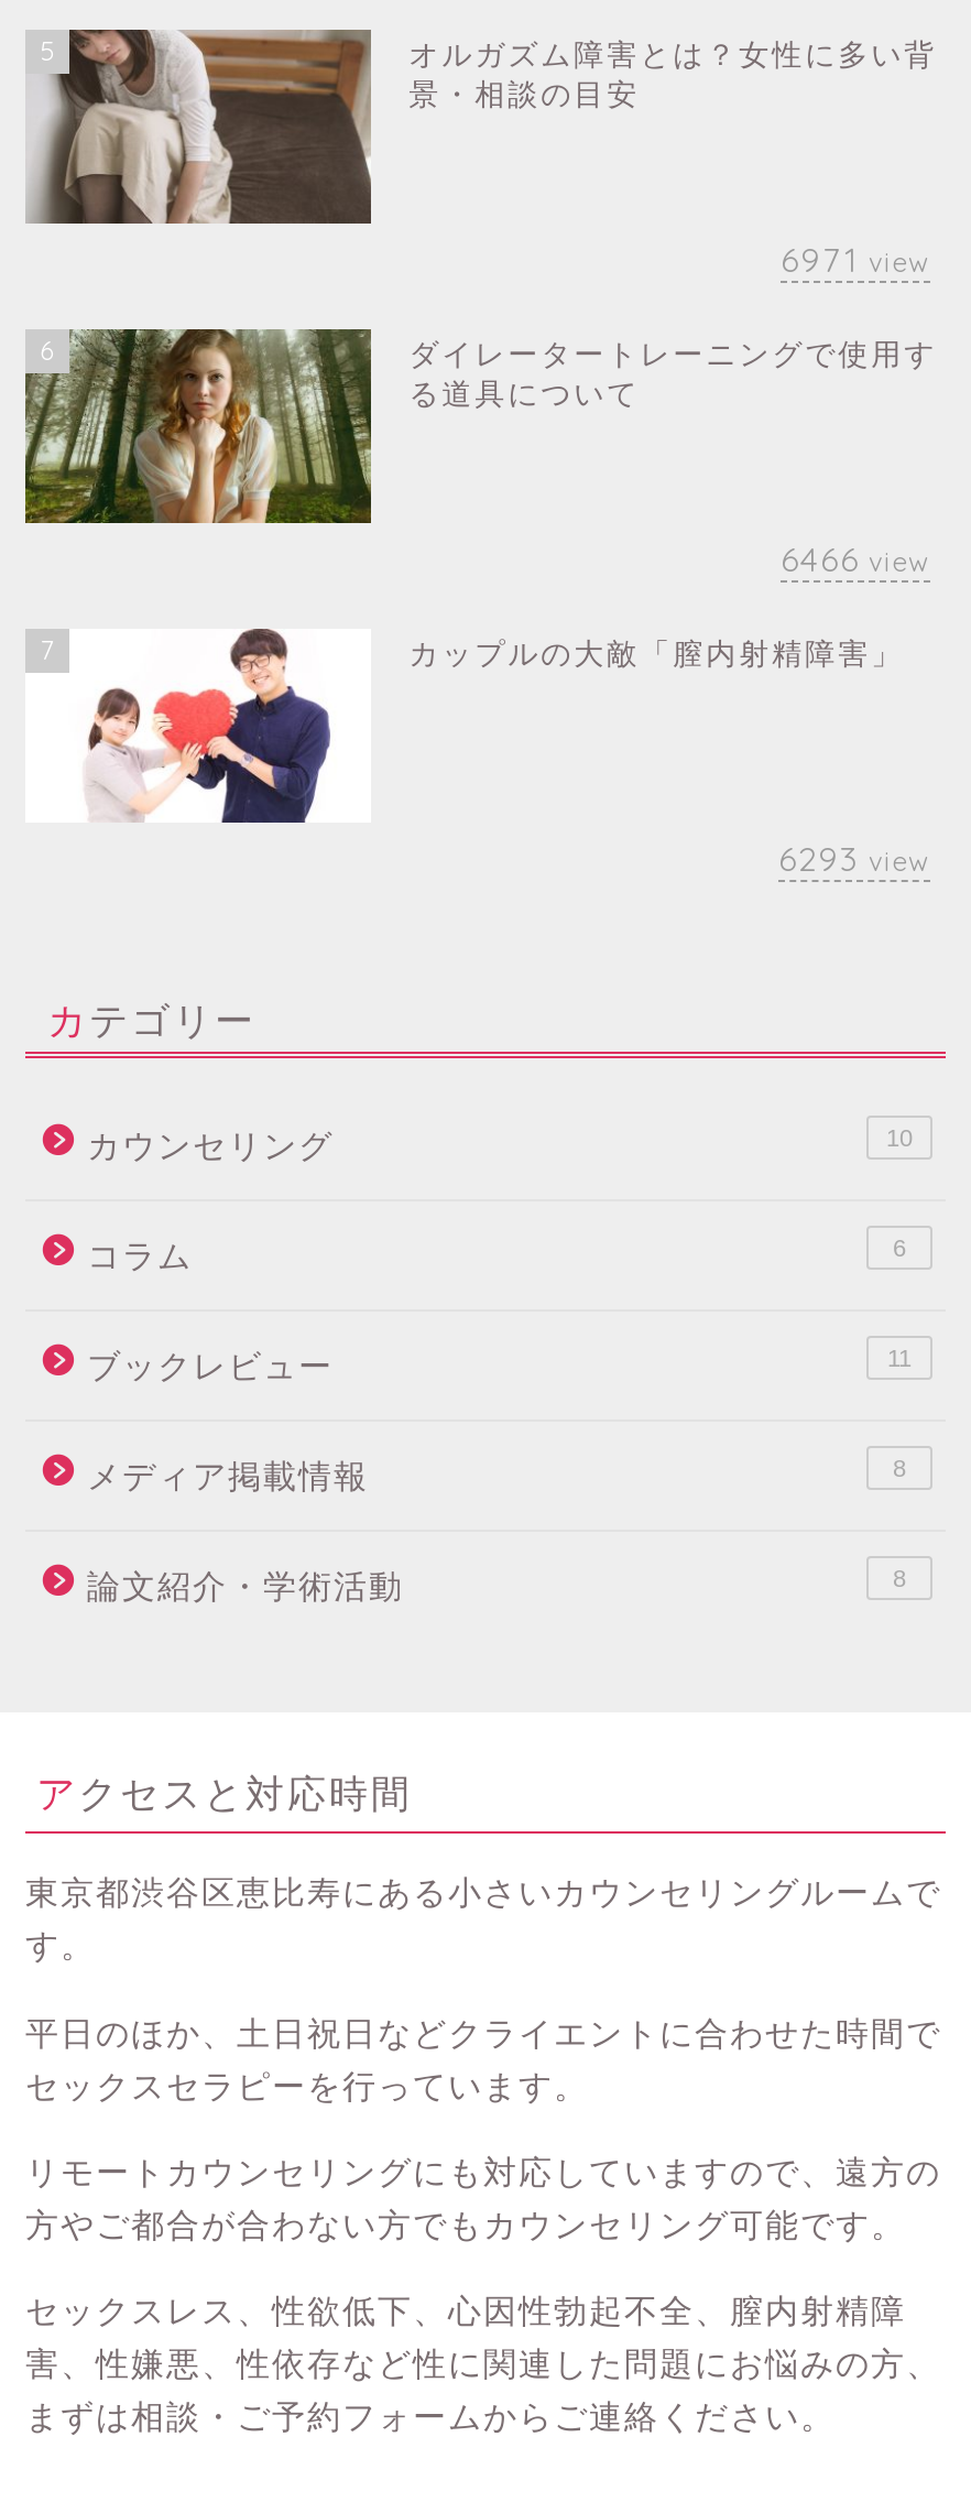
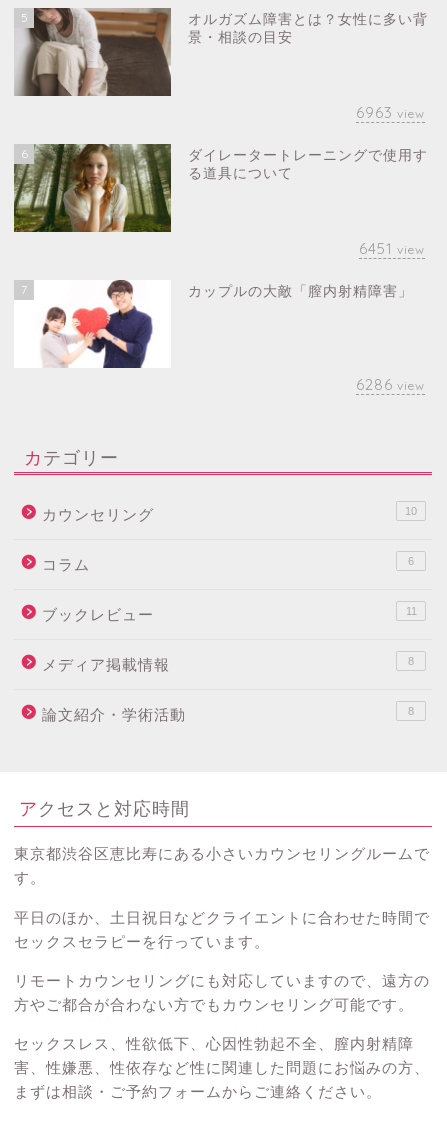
- 6971 view
+ 6963 view

- 6466 view
+ 6451 view

- 6293 view
+ 6286 view
